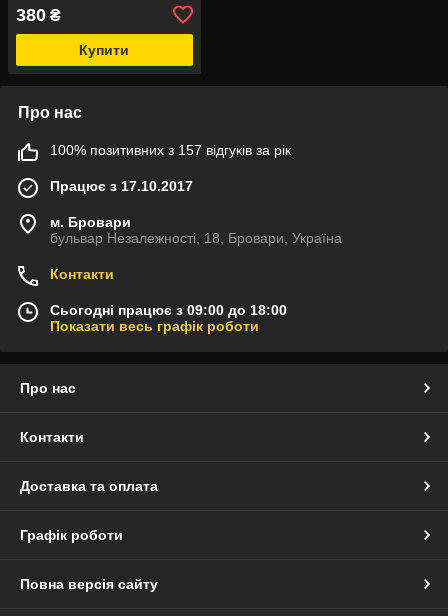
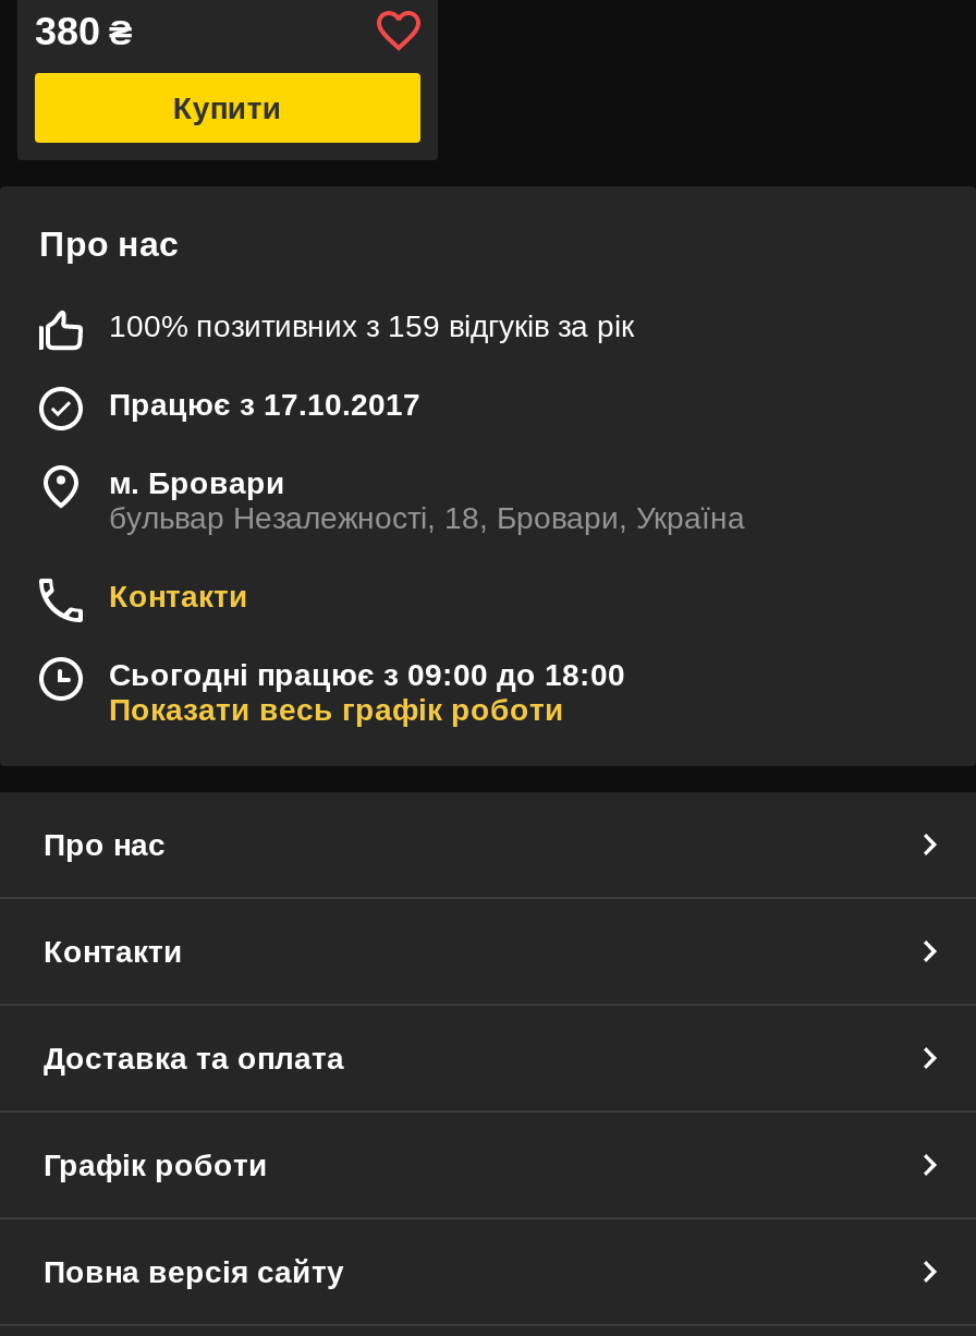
- 100% позитивних з 157 відгуків за рік
+ 100% позитивних з 159 відгуків за рік
